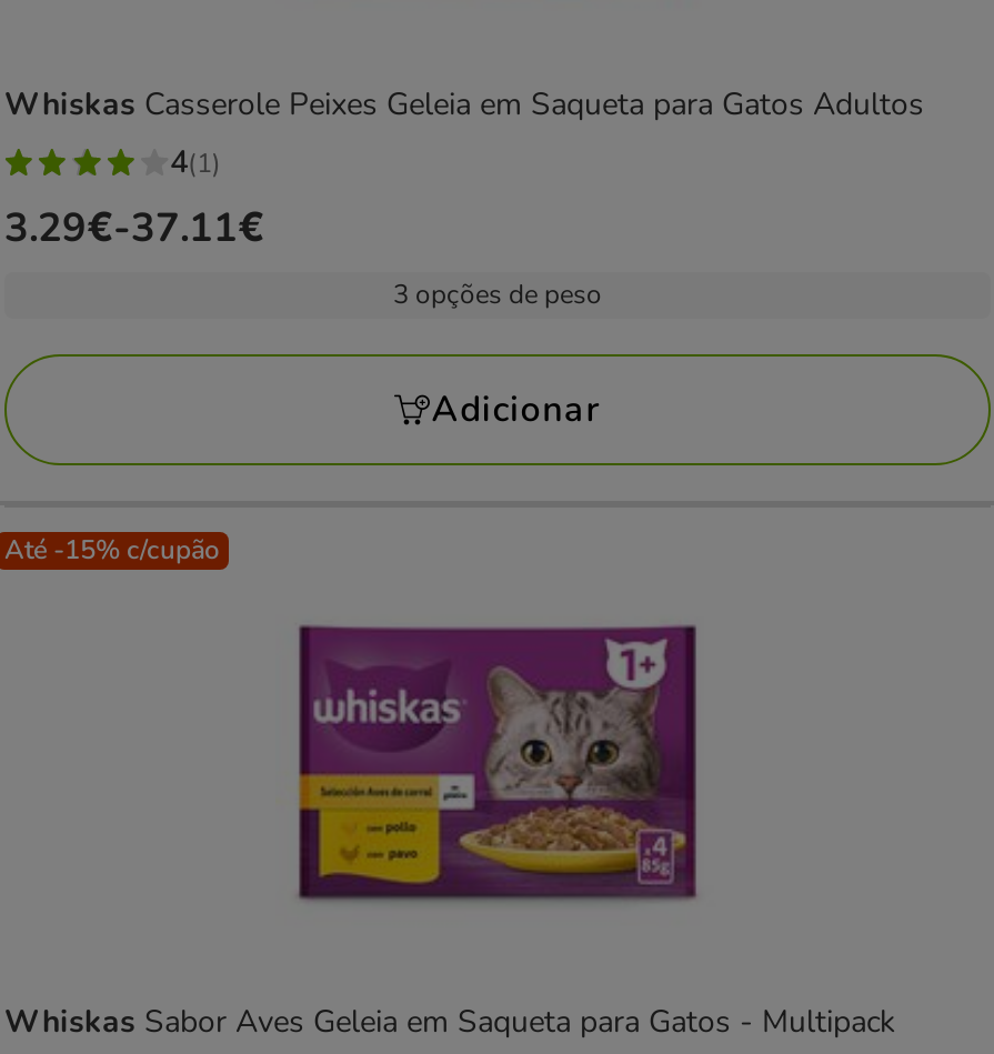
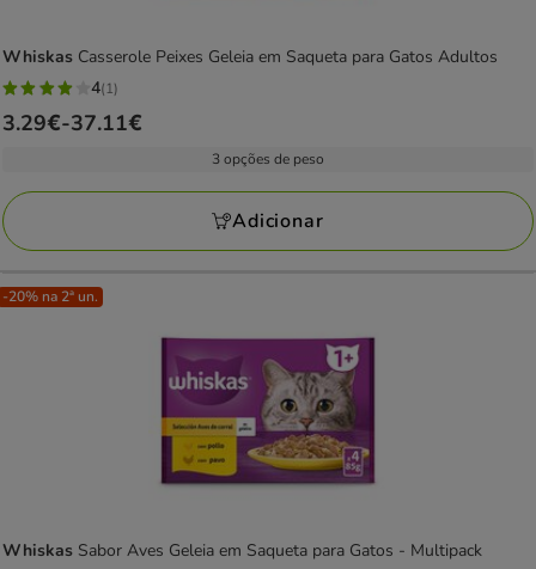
- Até -15% c/cupão
+ -20% na 2ª un.
